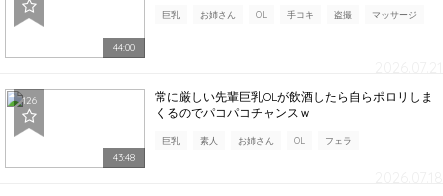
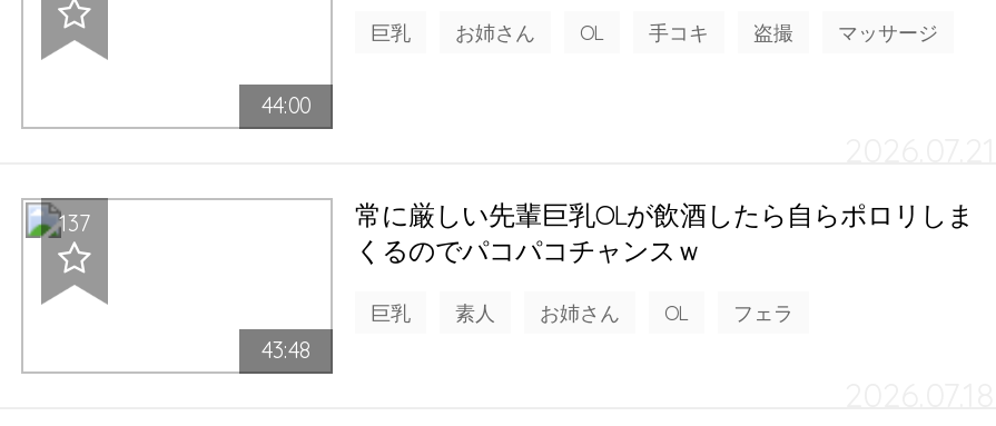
- 126
+ 137
